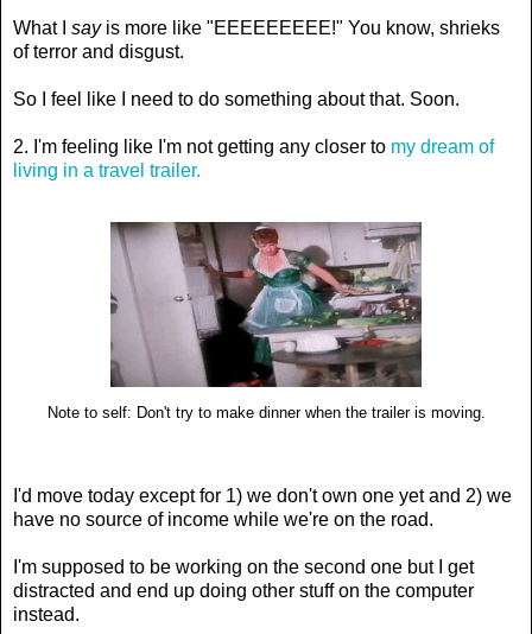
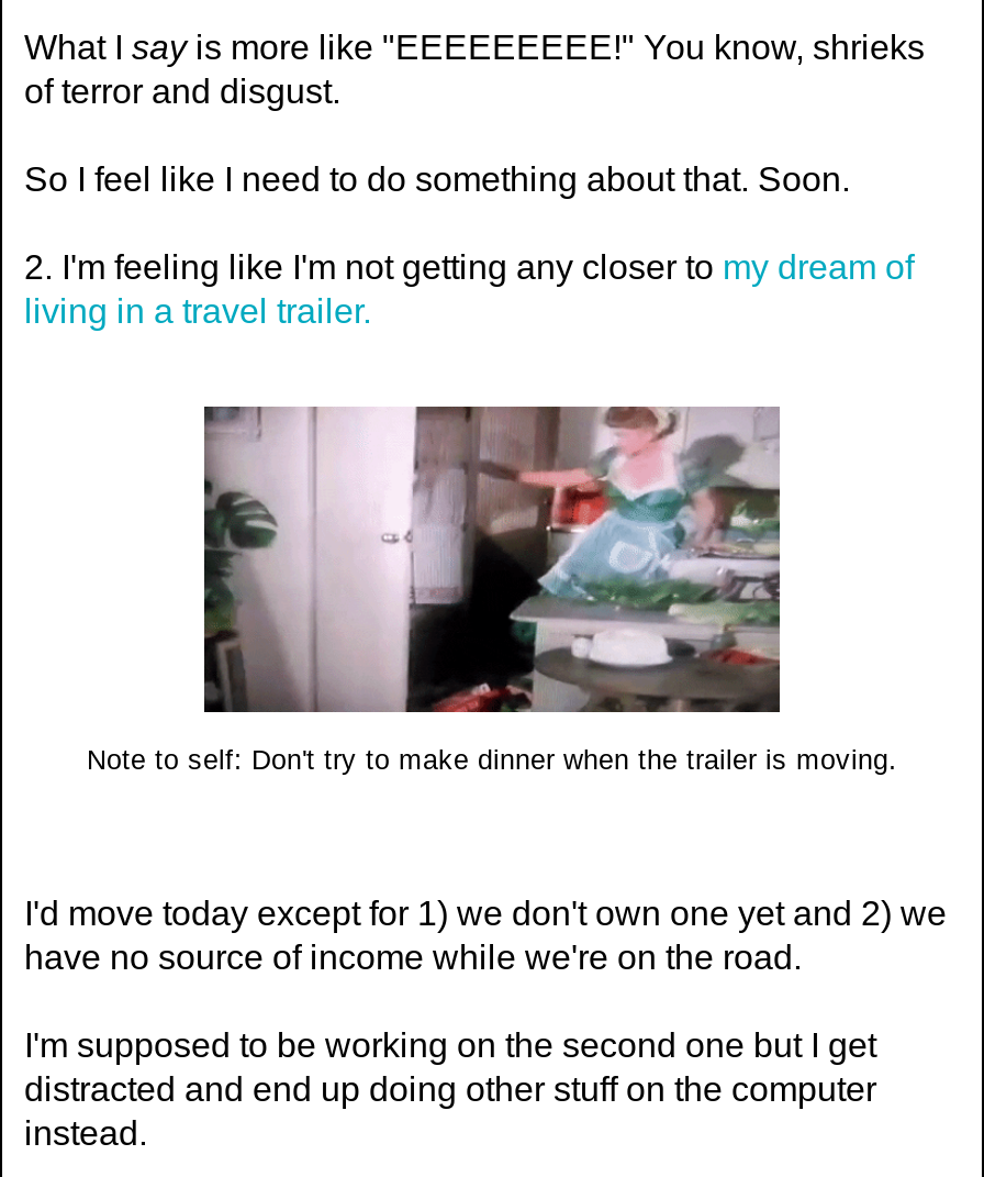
- [image]
+ [image]
